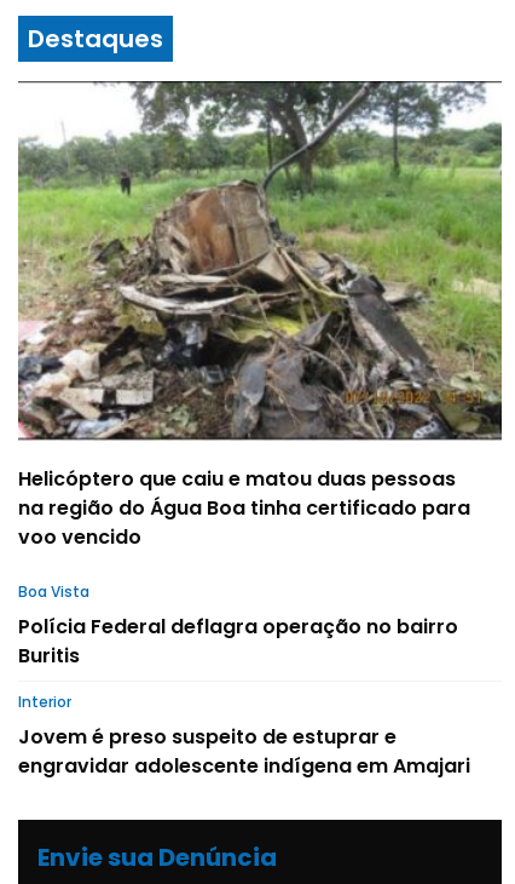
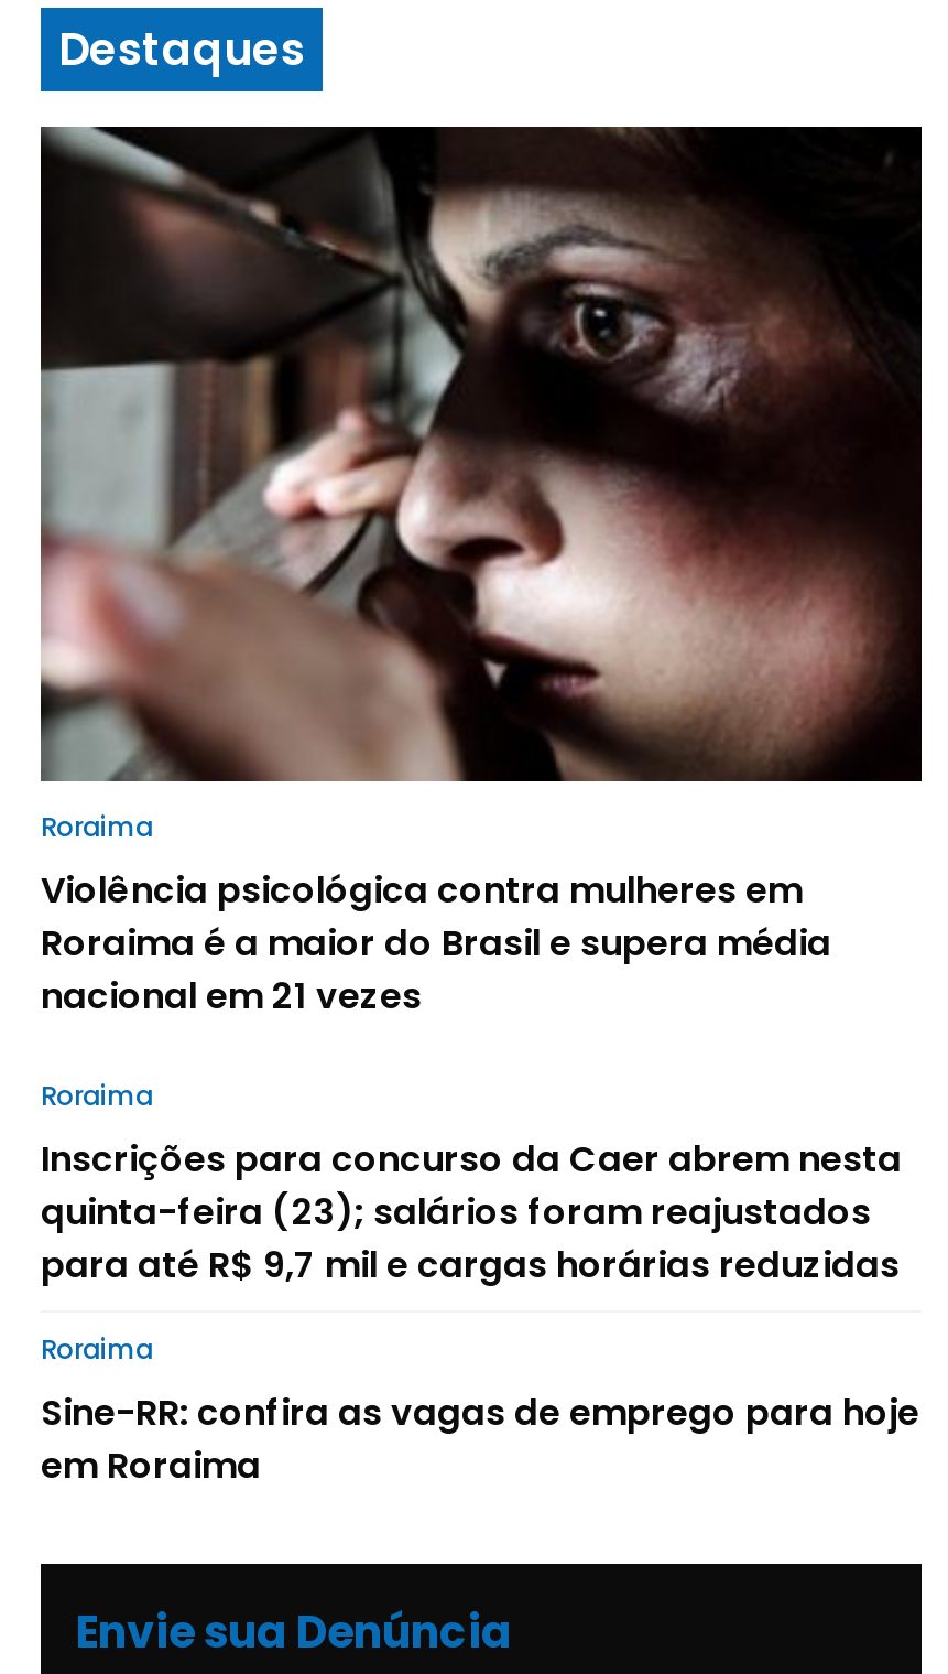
- [image]
- Helicóptero que caiu e matou duas pessoas
- na região do Água Boa tinha certificado para
- voo vencido
+ [image]
+ Roraima
+ Violência psicológica contra mulheres em
+ Roraima é a maior do Brasil e supera média
+ nacional em 21 vezes

- Boa Vista
- Polícia Federal deflagra operação no bairro
- Buritis
+ Roraima
+ Inscrições para concurso da Caer abrem nesta
+ quinta-feira (23); salários foram reajustados
+ para até R$ 9,7 mil e cargas horárias reduzidas

- Interior
- Jovem é preso suspeito de estuprar e
- engravidar adolescente indígena em Amajari
+ Roraima
+ Sine-RR: confira as vagas de emprego para hoje
+ em Roraima
